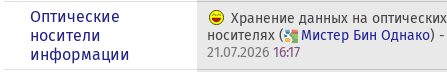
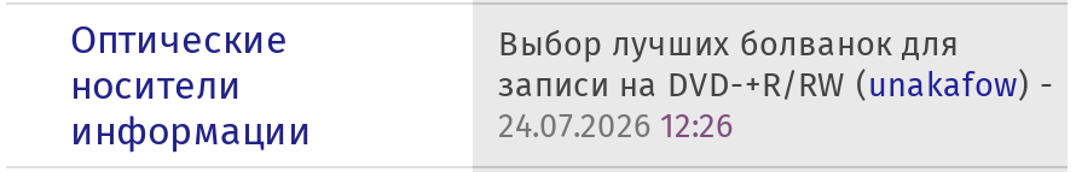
- Хранение данных на оптических
- носителях (
- Мистер Бин Однако) -
- 21.07.2026 16:17
+ Выбор лучших болванок для
+ записи на DVD-+R/RW (unakafow) -
+ 24.07.2026 12:26
